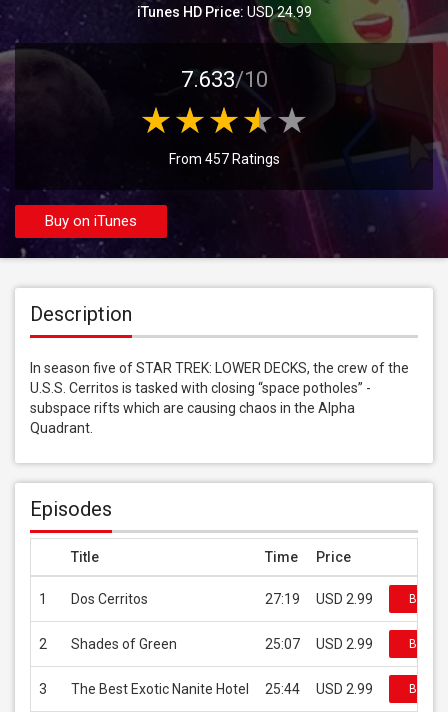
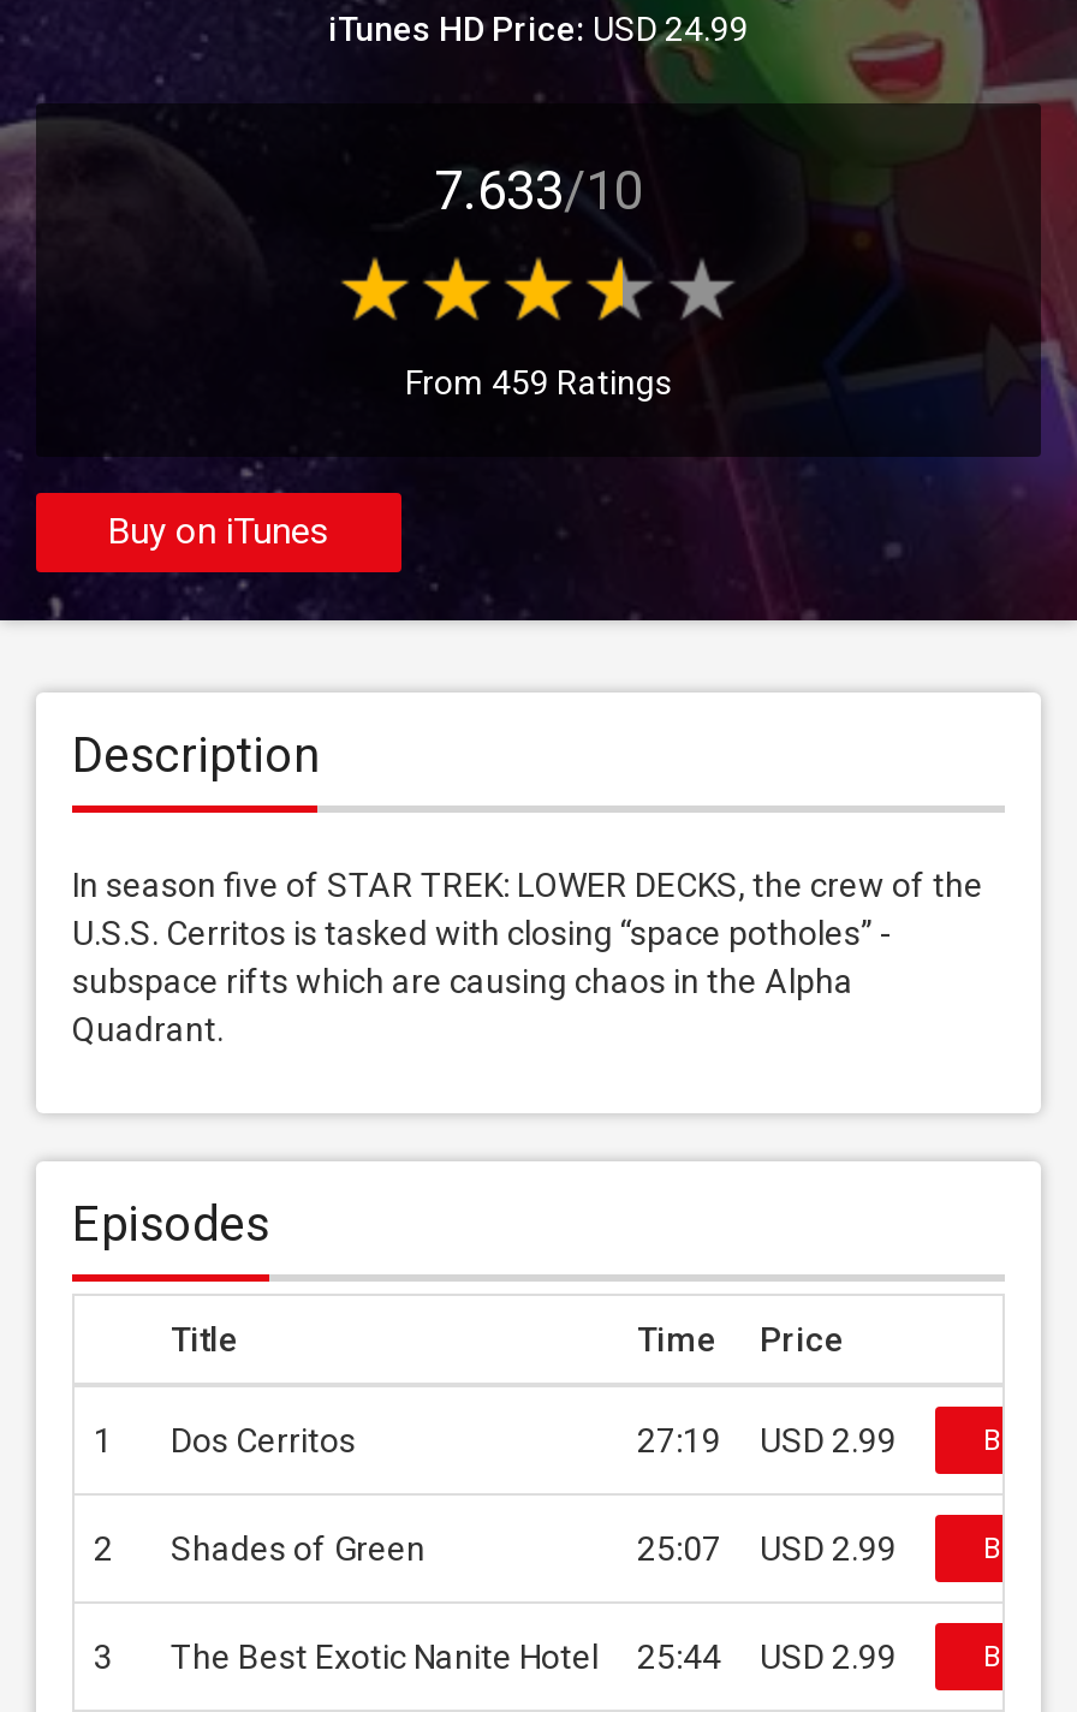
- From 457 Ratings
+ From 459 Ratings
